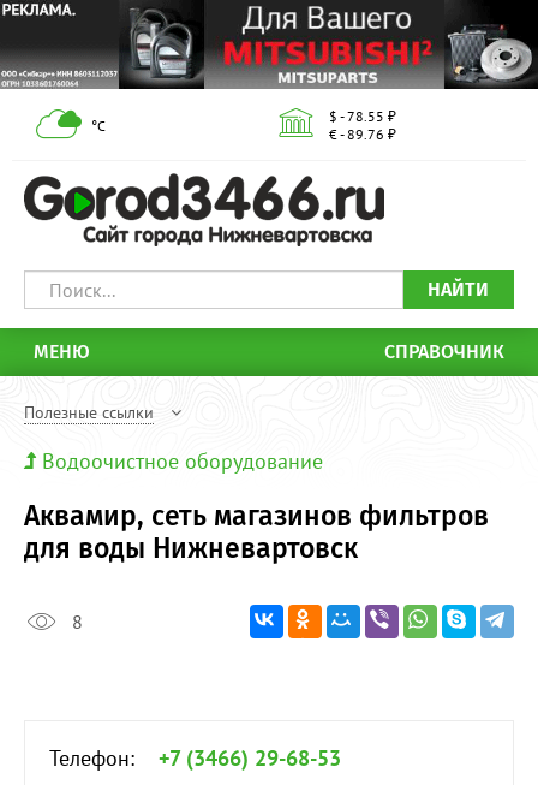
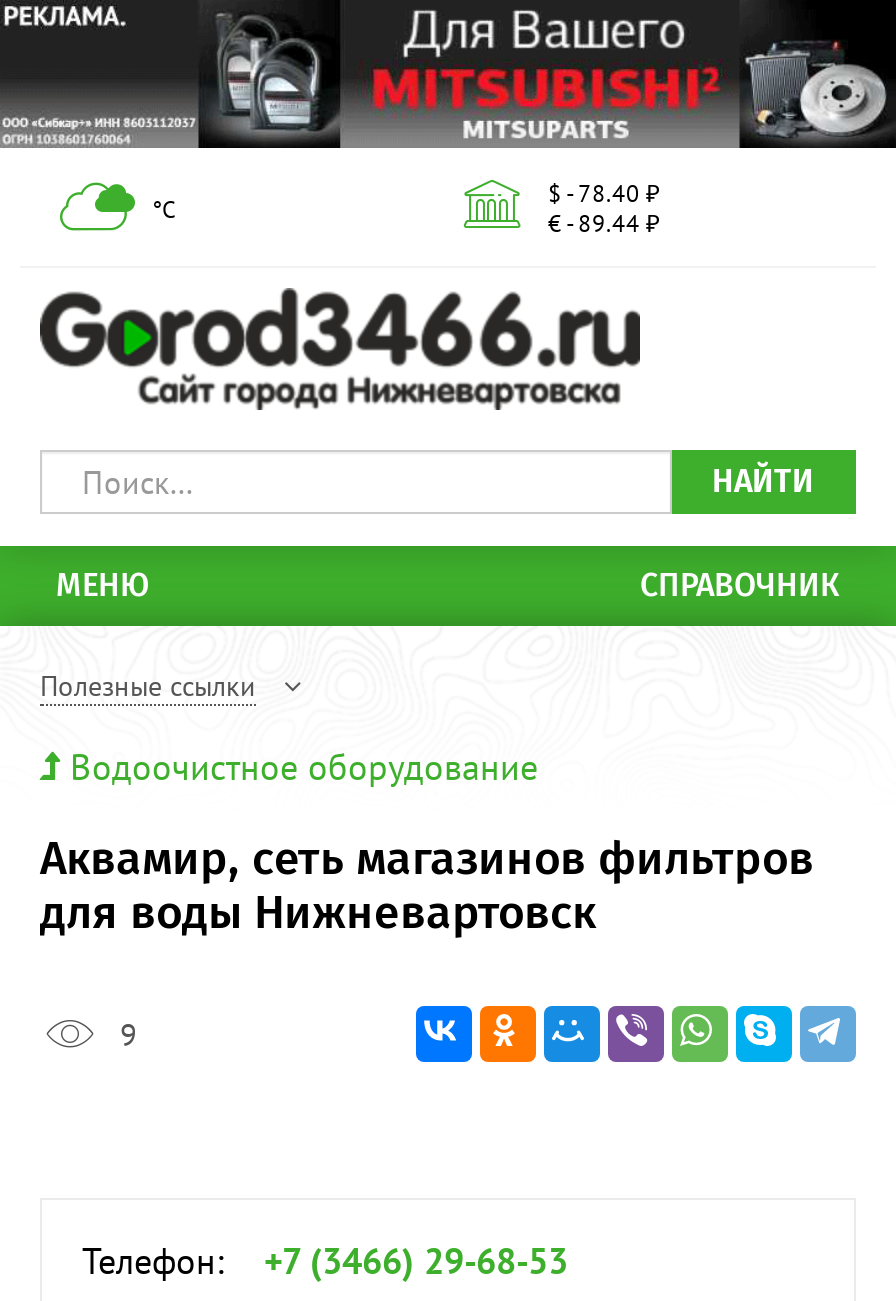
- $ - 78.55 ₽
+ $ - 78.40 ₽

- € - 89.76 ₽
+ € - 89.44 ₽

- 8
+ 9
